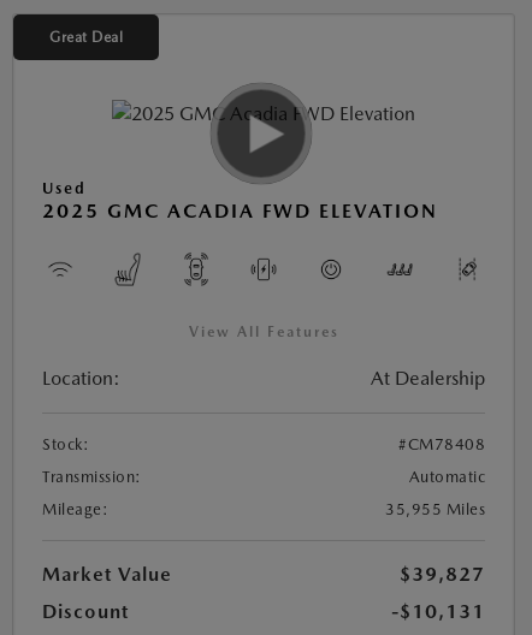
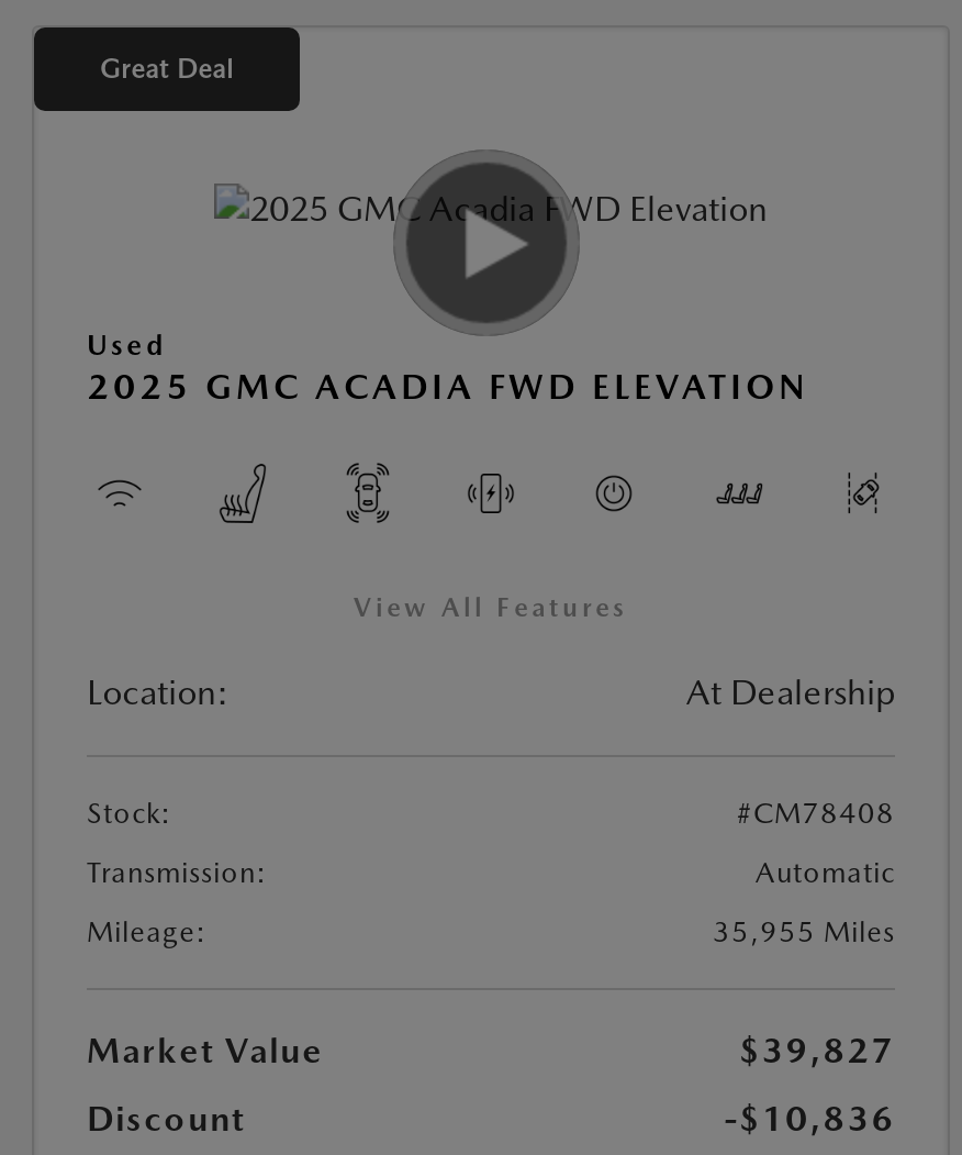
- -$10,131
+ -$10,836
